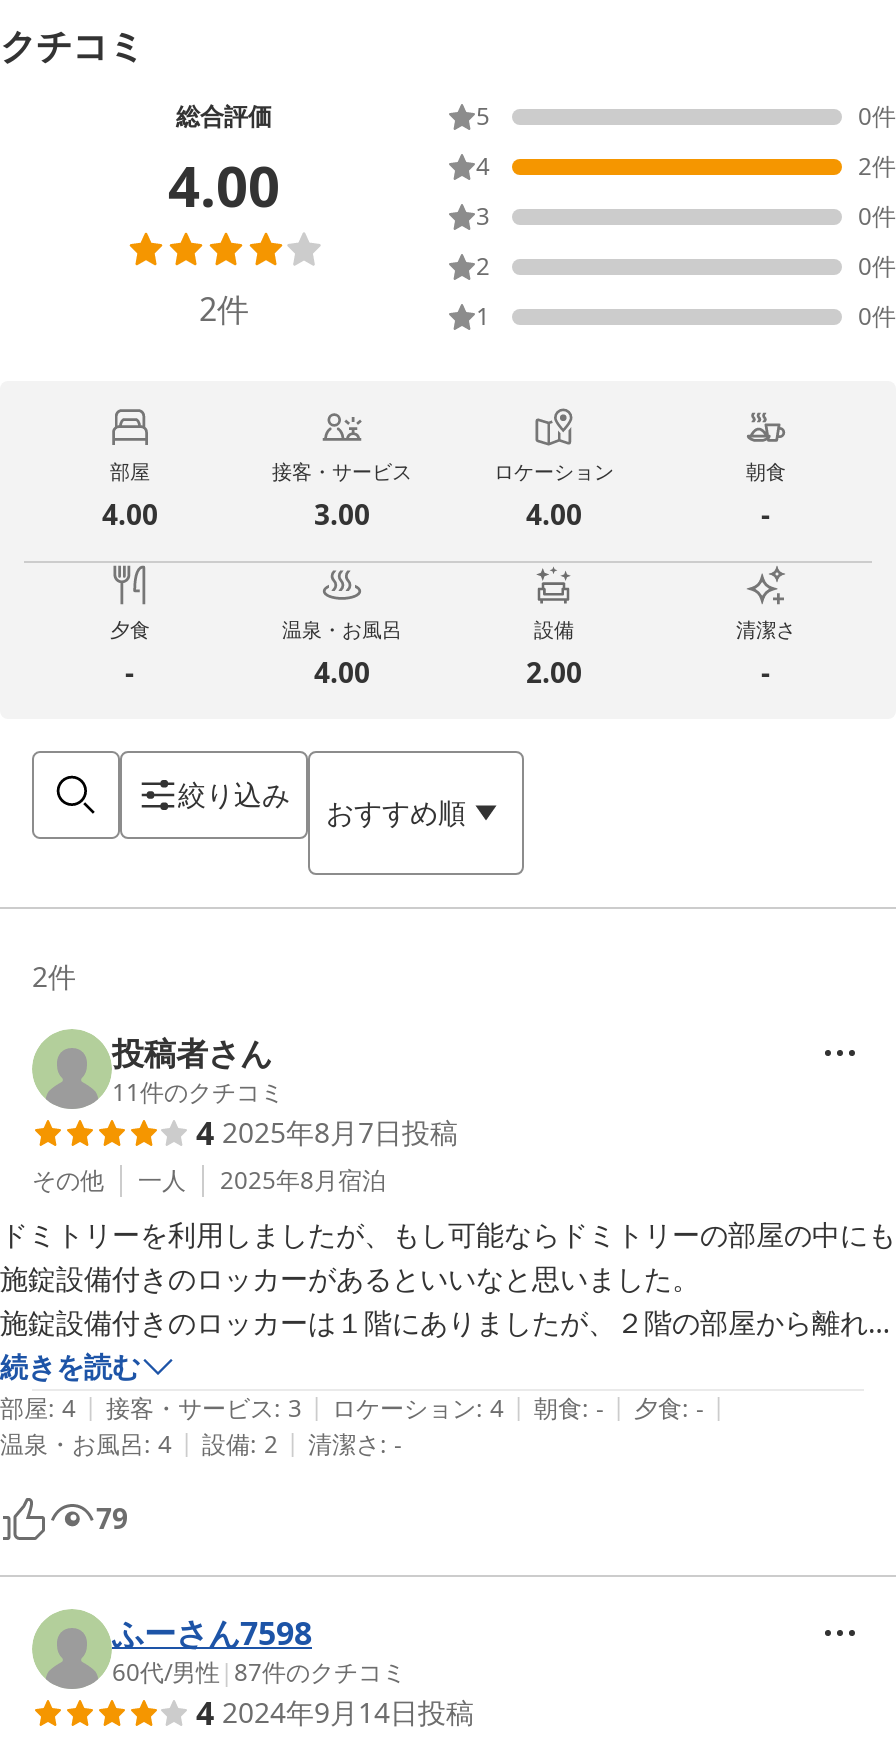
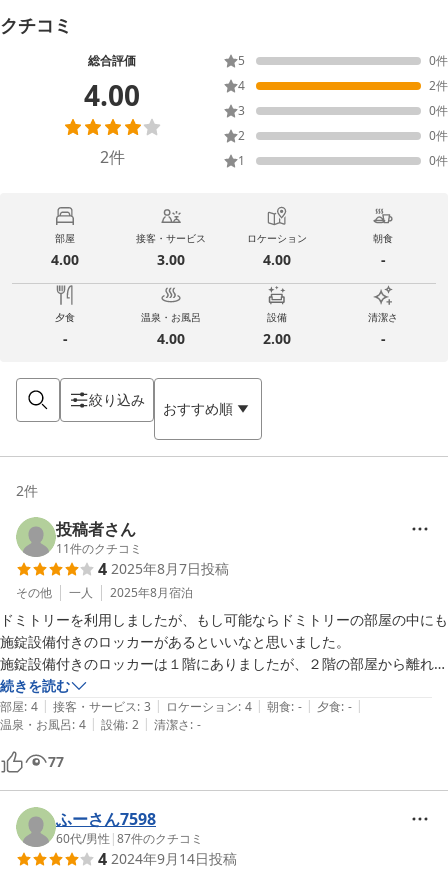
- 79
+ 77
